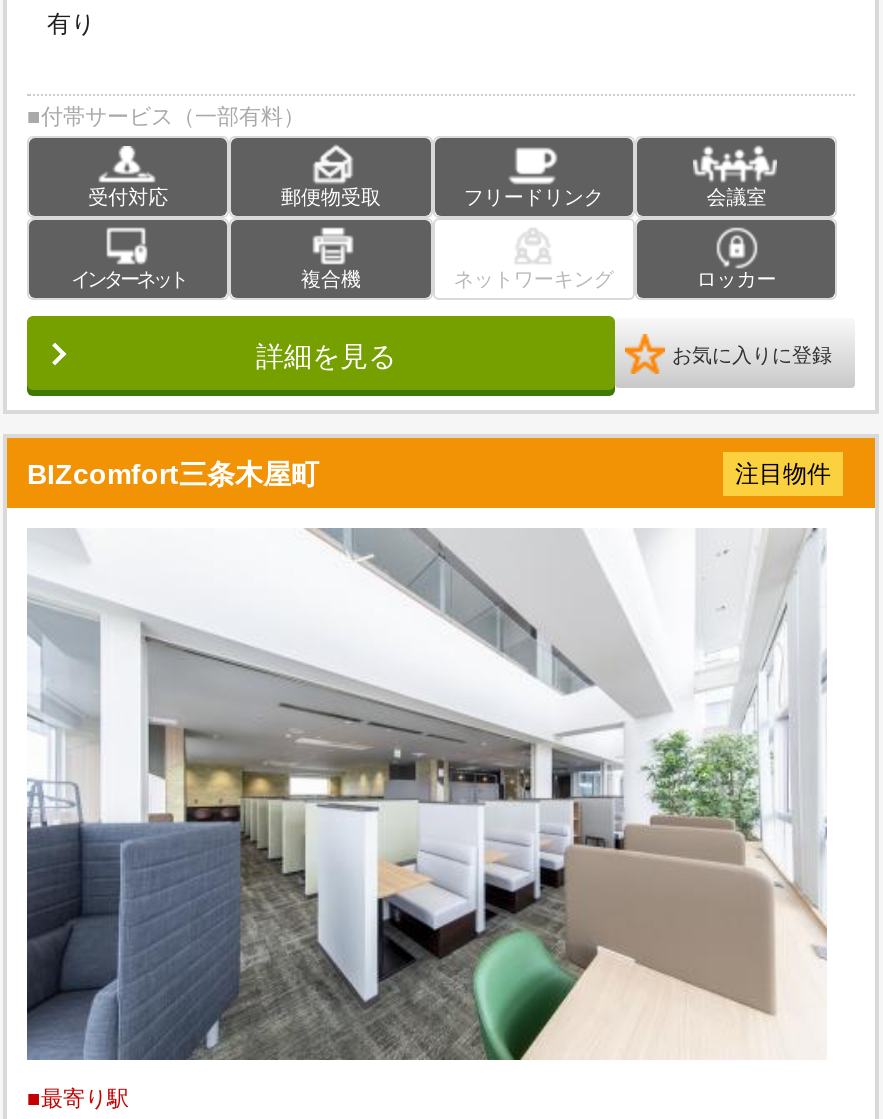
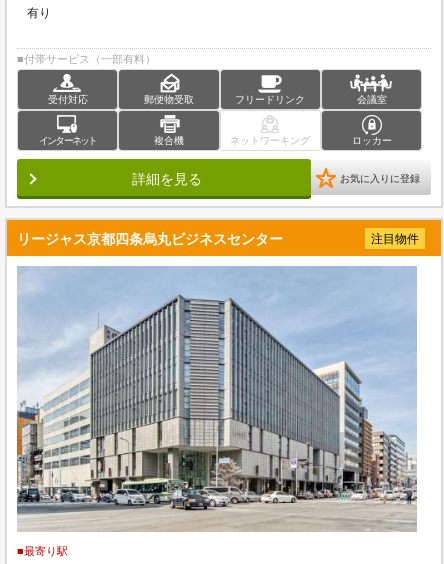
- BIZcomfort三条木屋町
+ リージャス京都四条烏丸ビジネスセンター

- [image]
+ [image]
